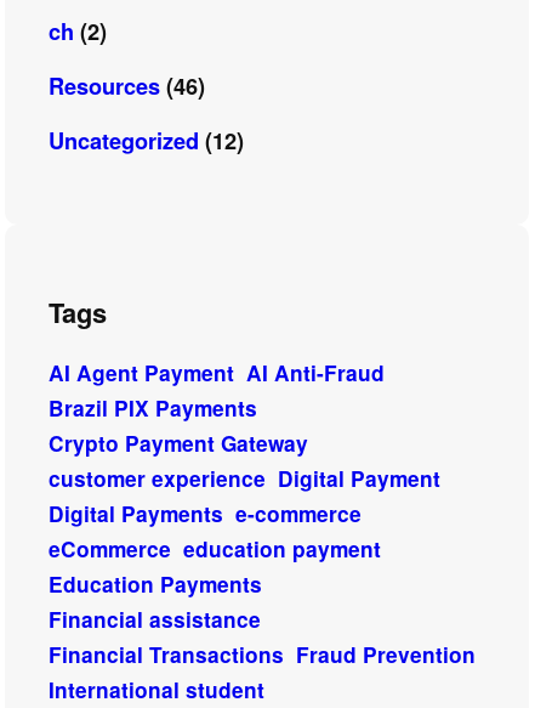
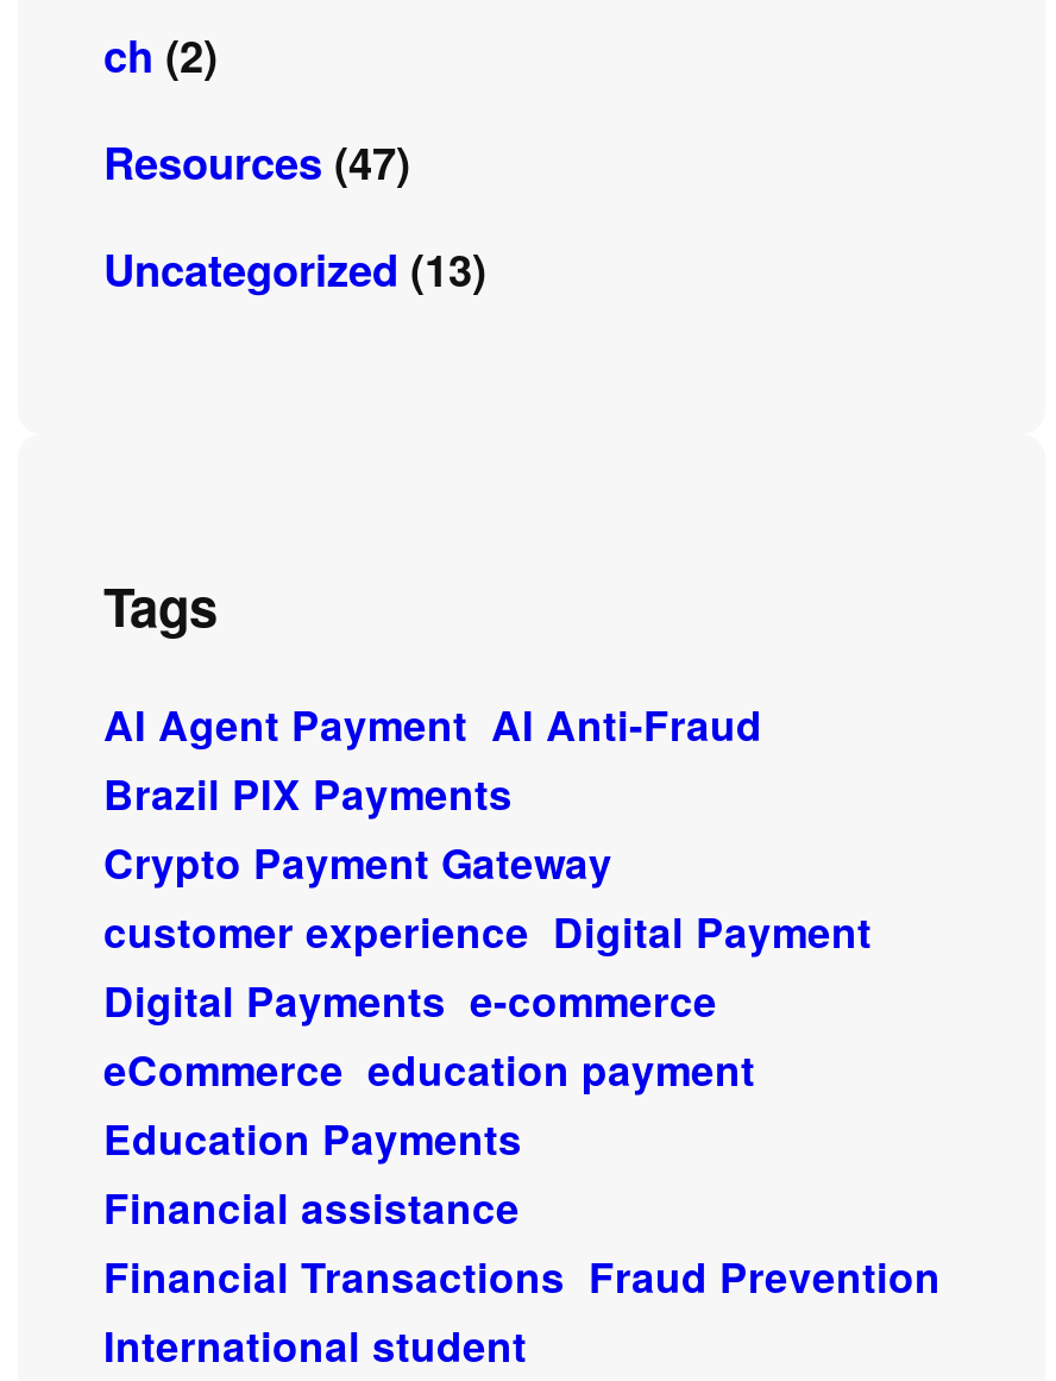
- Resources (46)
+ Resources (47)

- Uncategorized (12)
+ Uncategorized (13)
